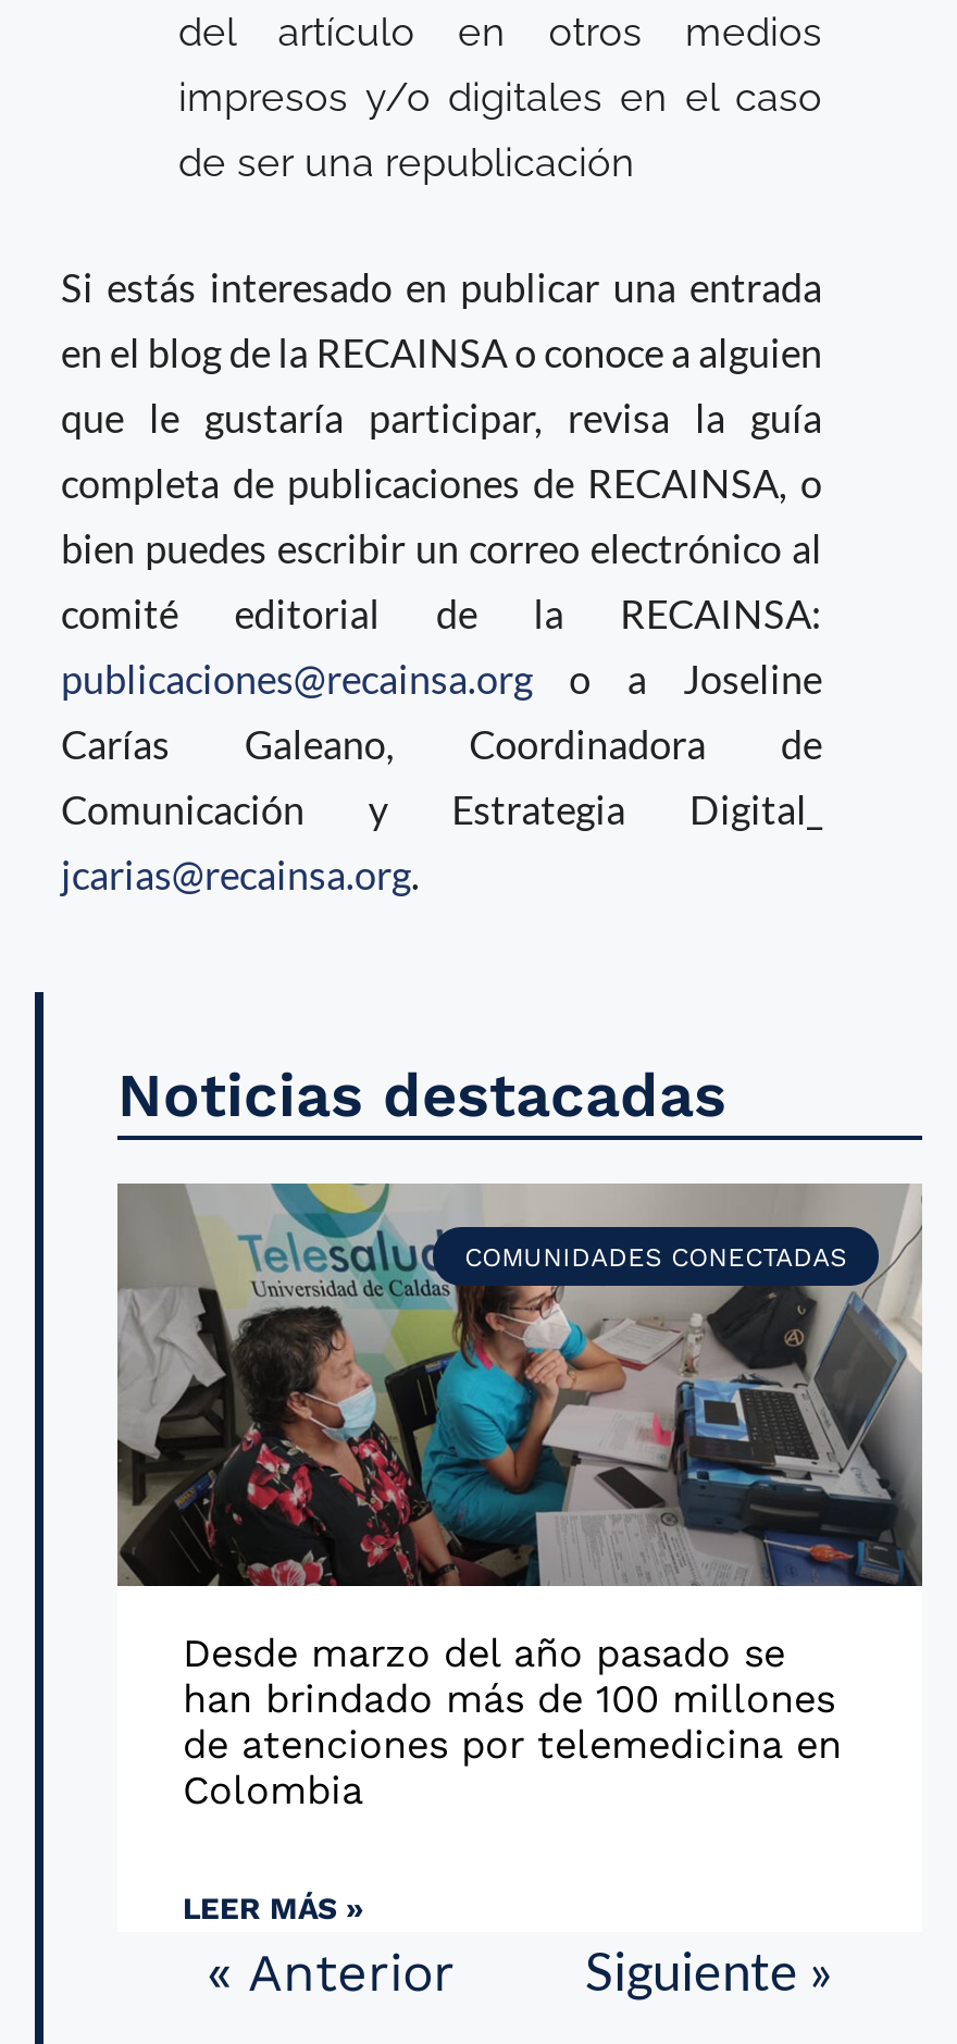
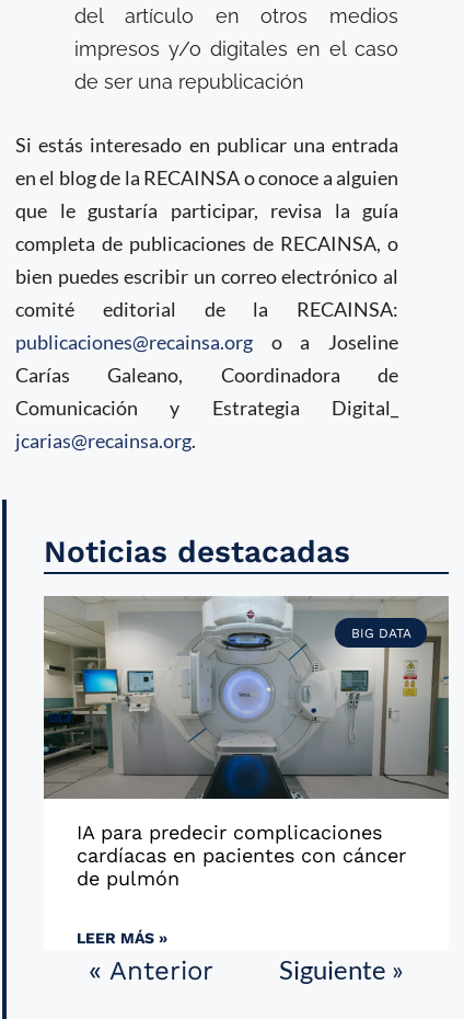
- [image]
- COMUNIDADES CONECTADAS
+ [image]
+ BIG DATA

- Desde marzo del año pasado se
- han brindado más de 100 millones
- de atenciones por telemedicina en
- Colombia
+ IA para predecir complicaciones
+ cardíacas en pacientes con cáncer
+ de pulmón
